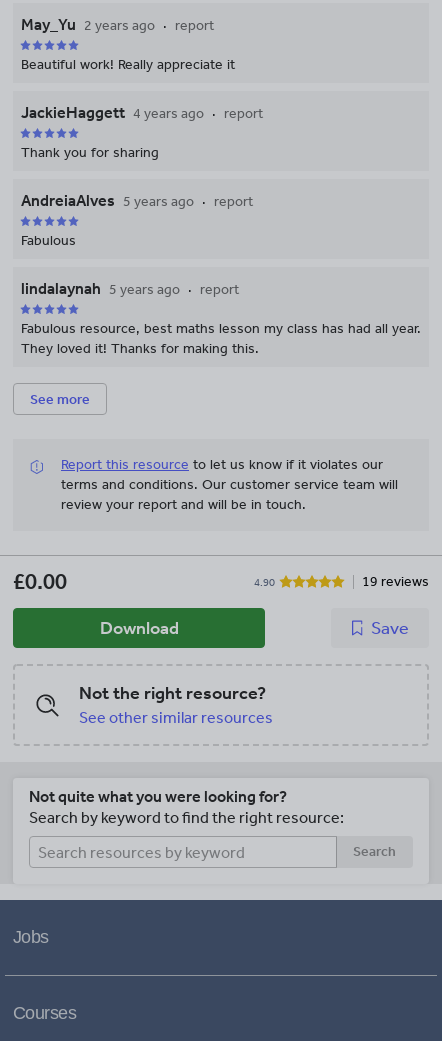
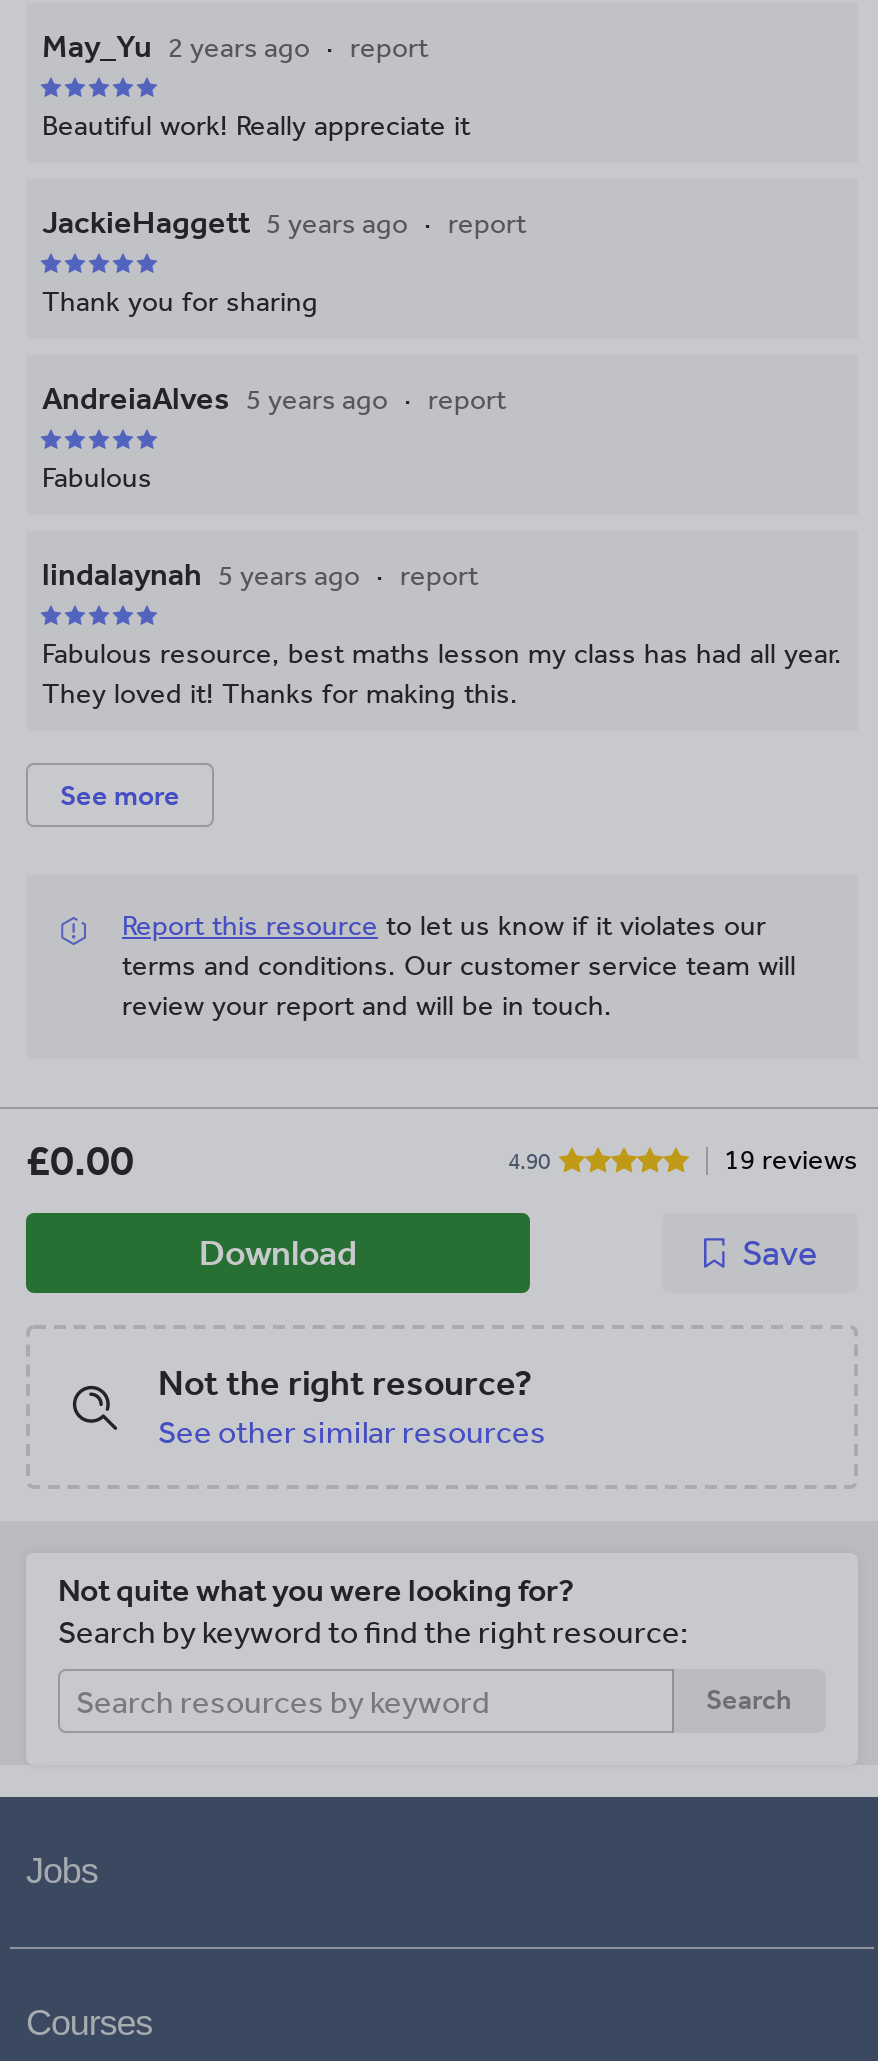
- JackieHaggett 4 years ago
+ JackieHaggett 5 years ago
